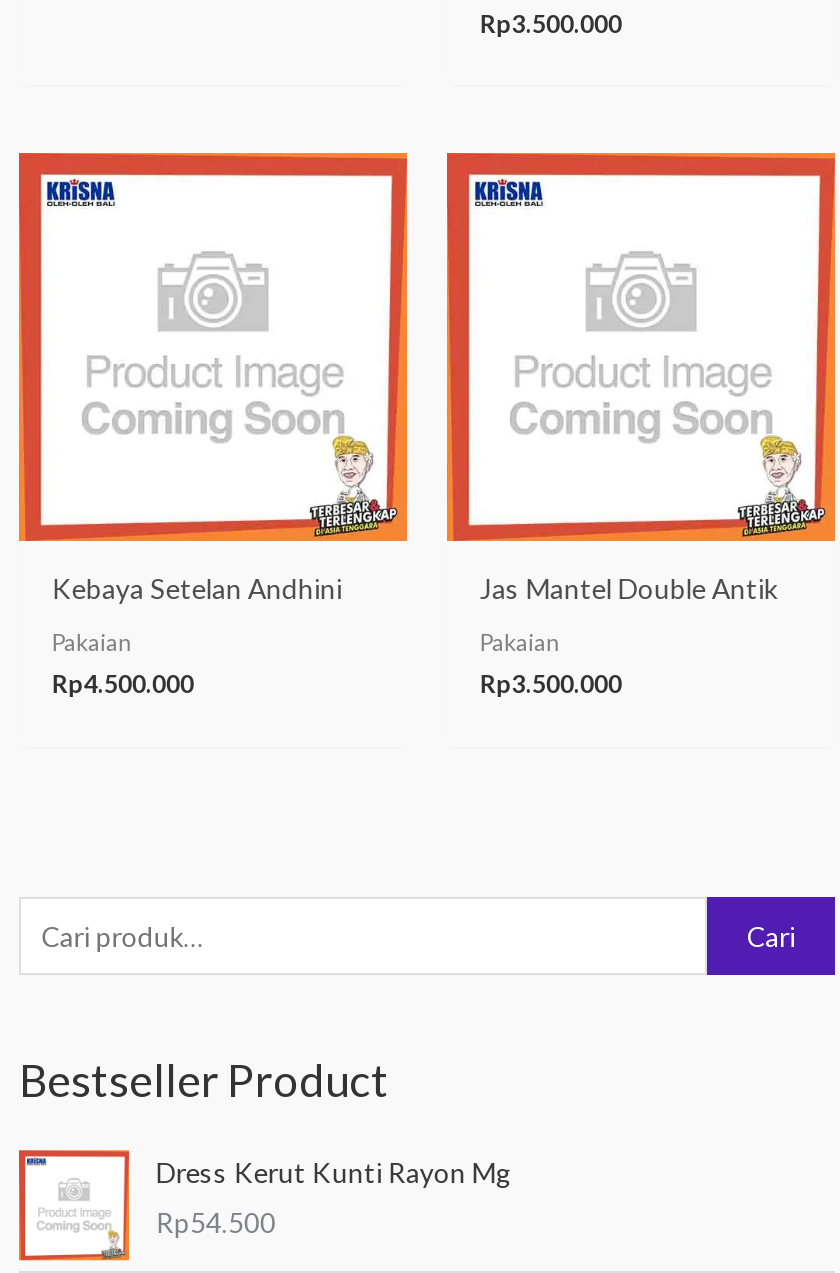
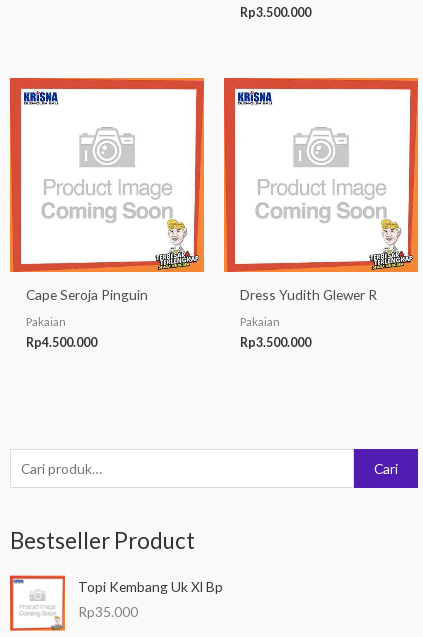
- Kebaya Setelan Andhini
+ Cape Seroja Pinguin

- Jas Mantel Double Antik
+ Dress Yudith Glewer R

- Dress Kerut Kunti Rayon Mg
- Rp54.500
+ Topi Kembang Uk Xl Bp
+ Rp35.000
